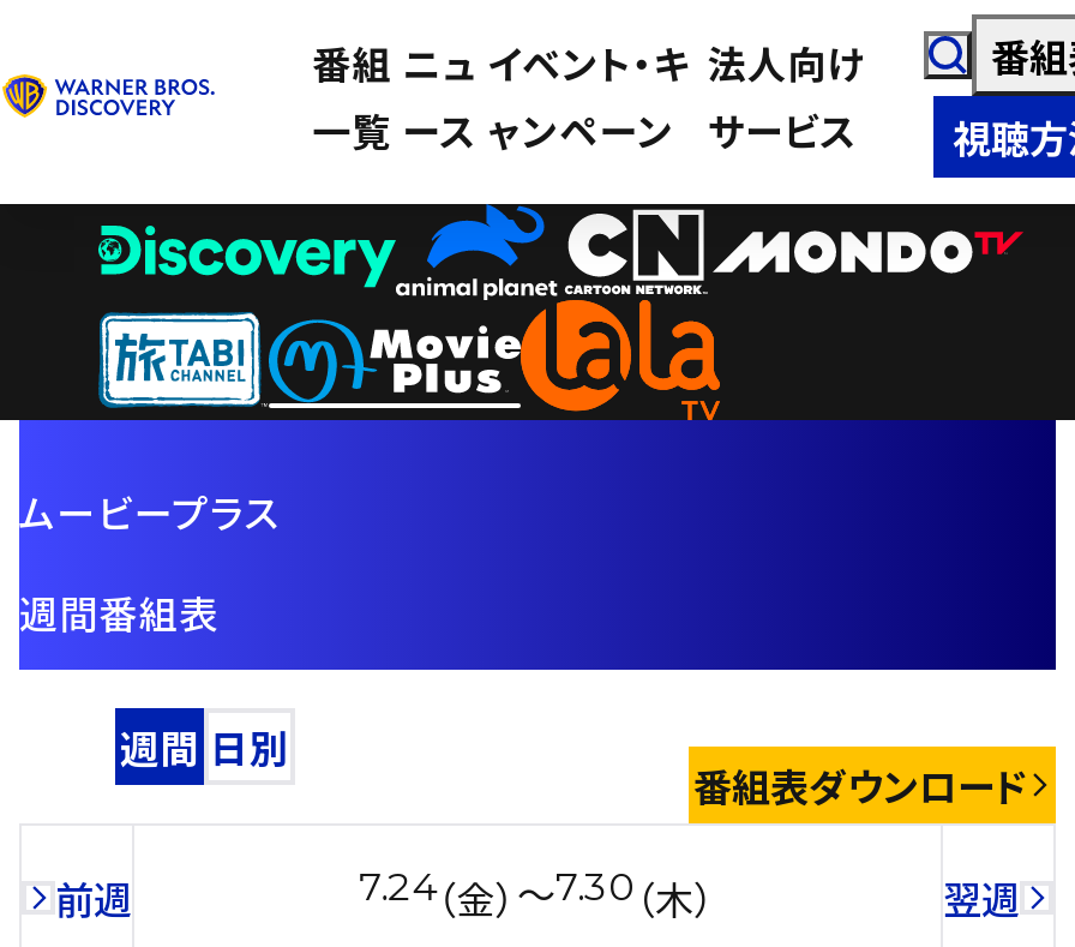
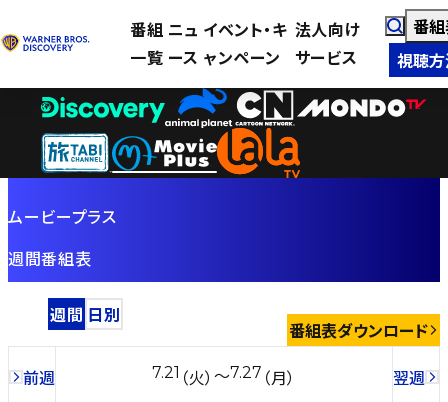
- 7.24（金）〜7.30（木）
+ 7.21（火）〜7.27（月）
